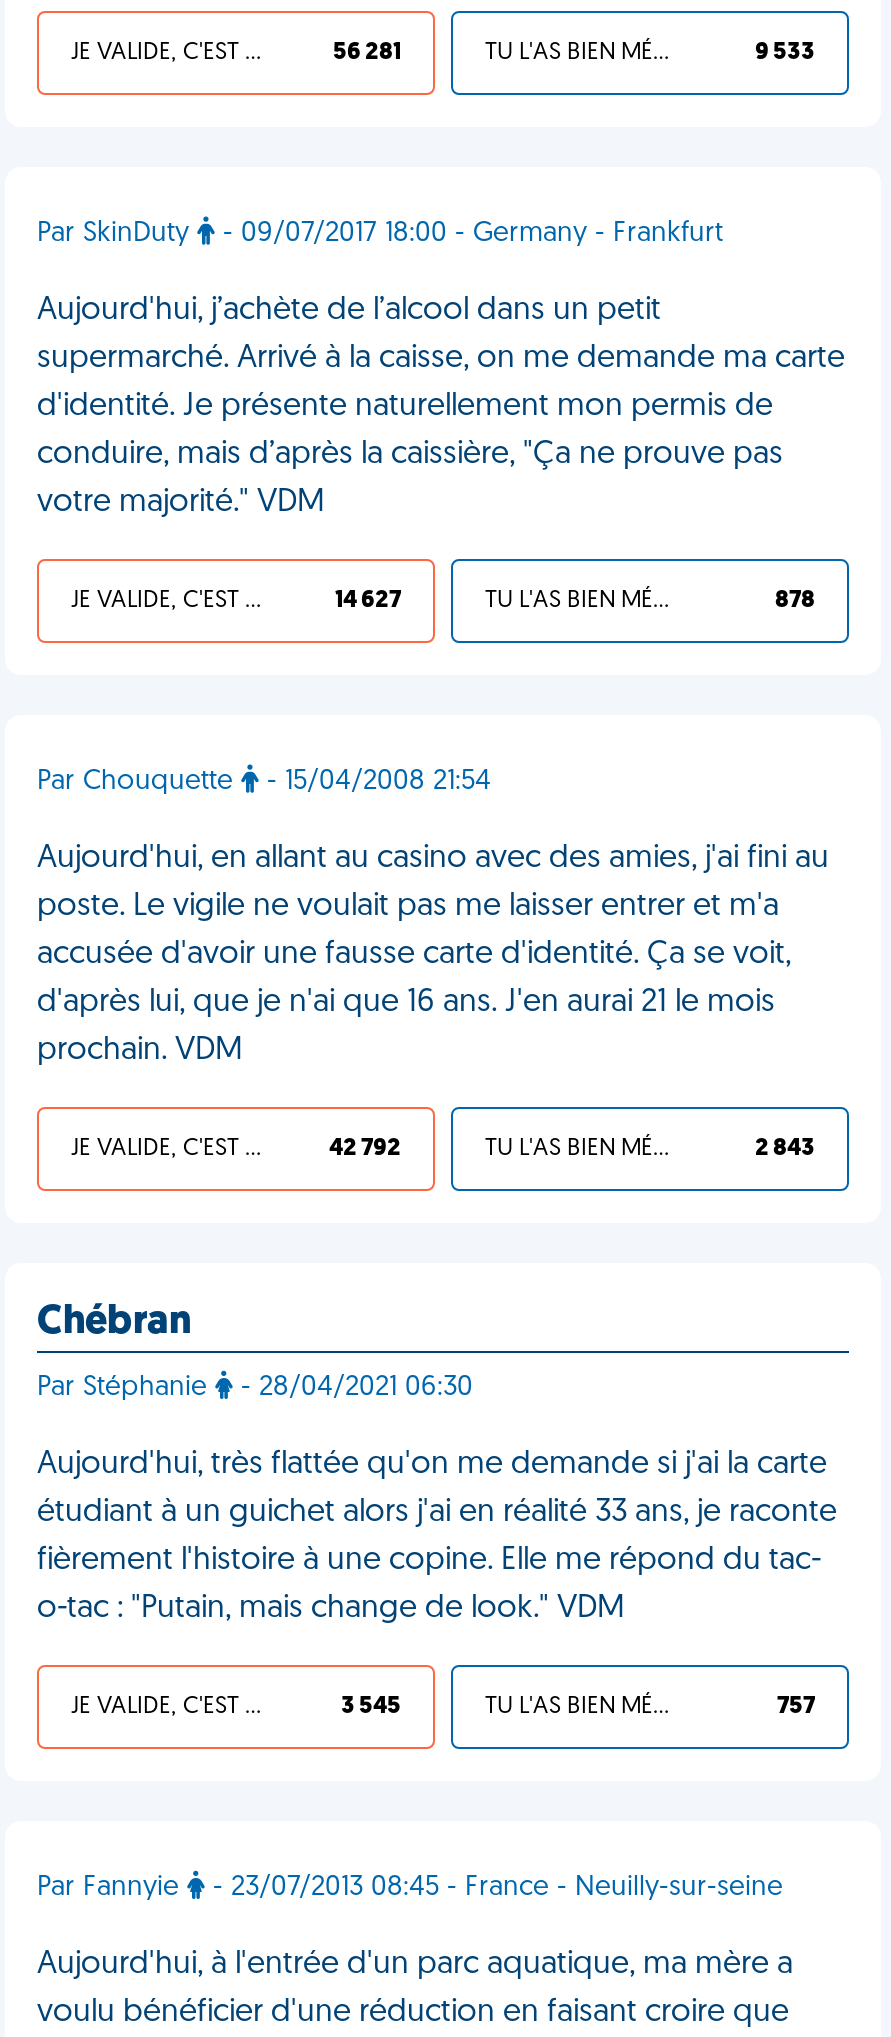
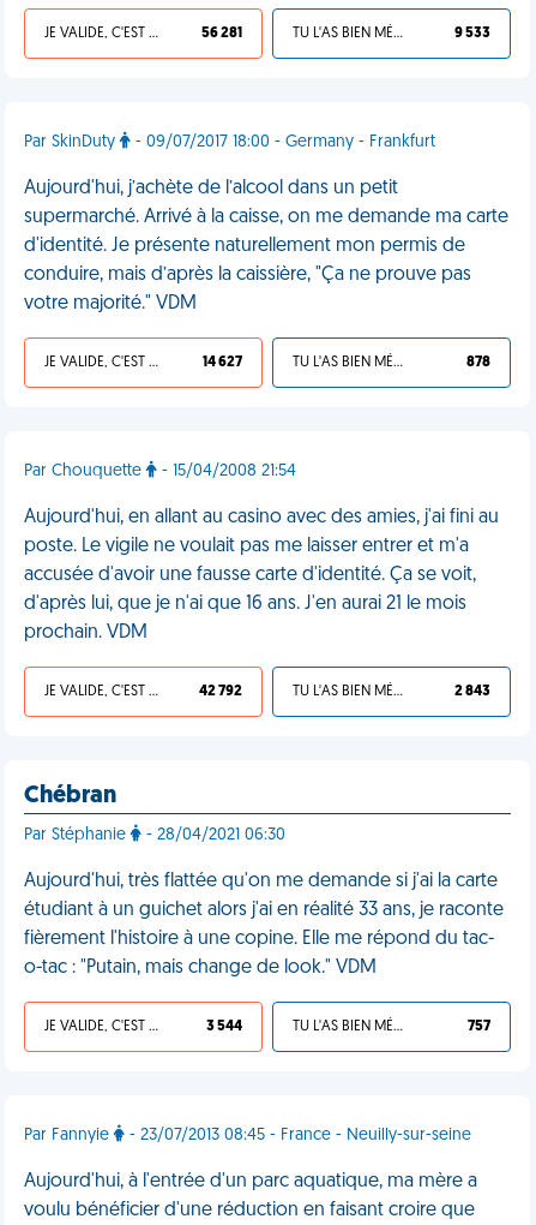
- 3 545
+ 3 544
